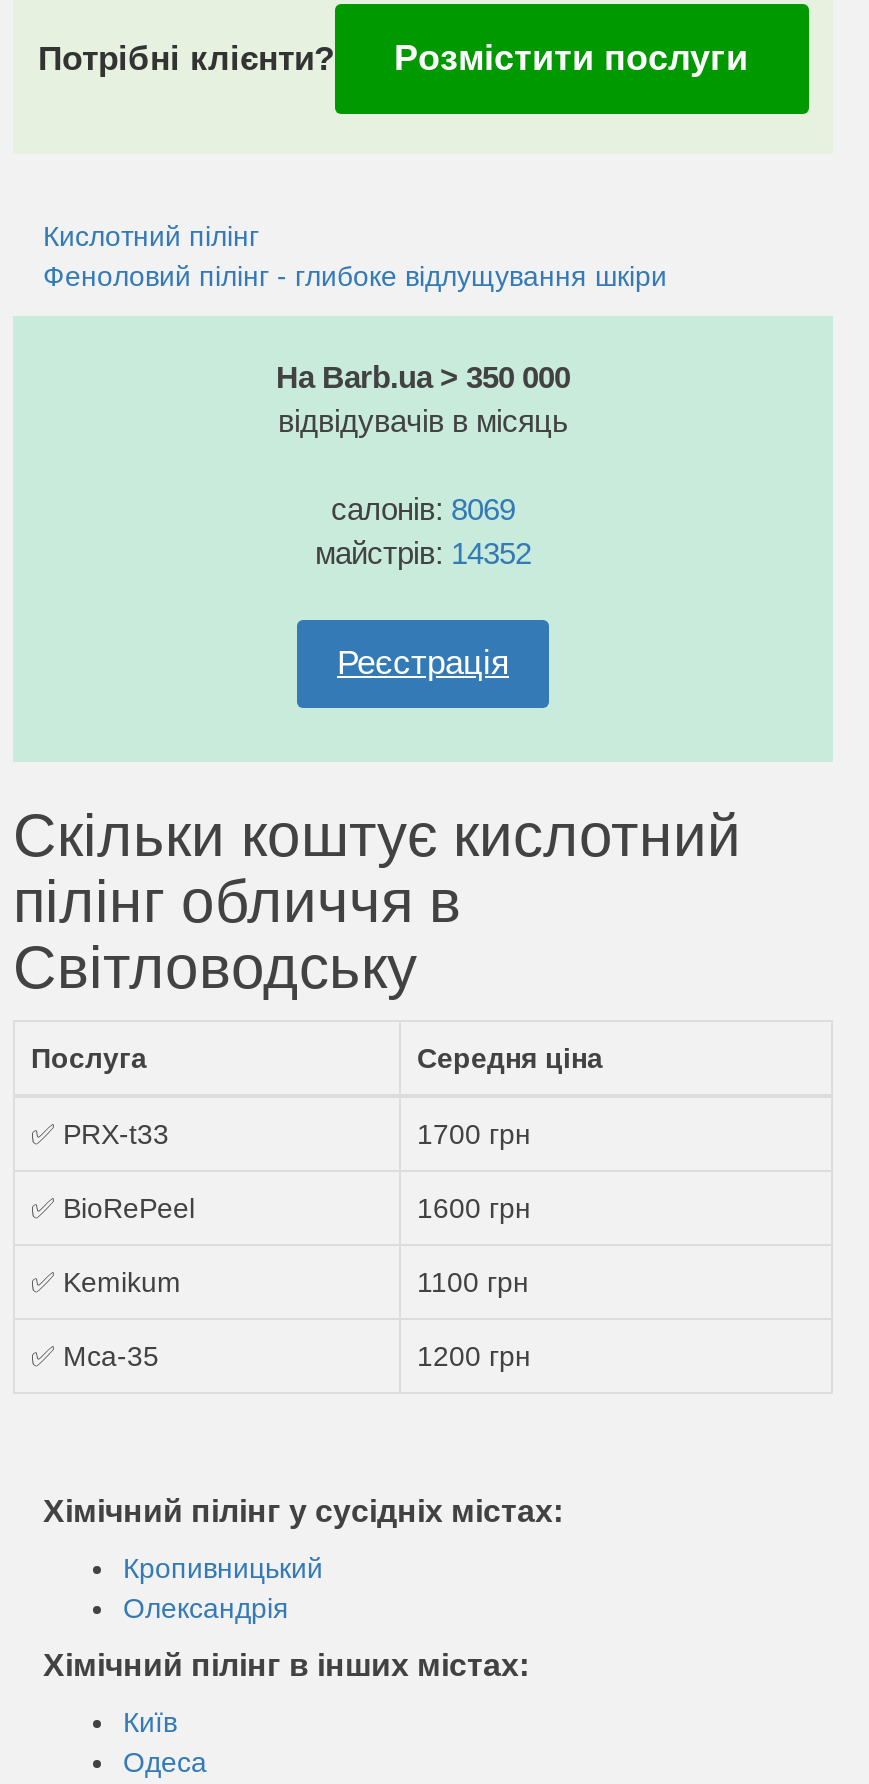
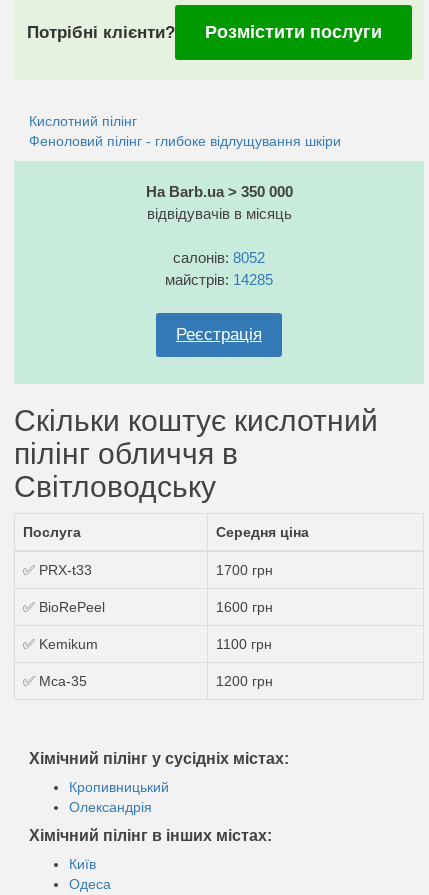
- салонів: 8069
+ салонів: 8052

- майстрів: 14352
+ майстрів: 14285
